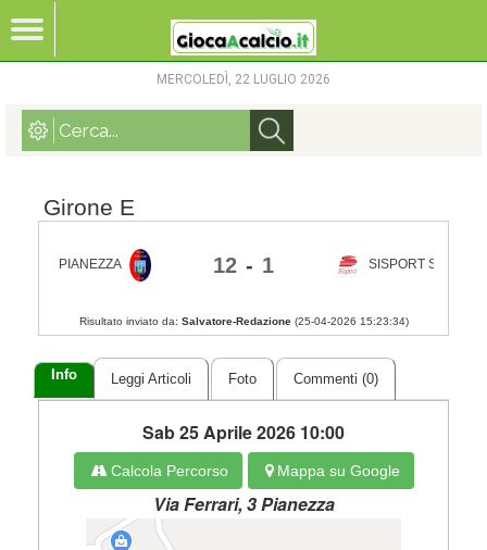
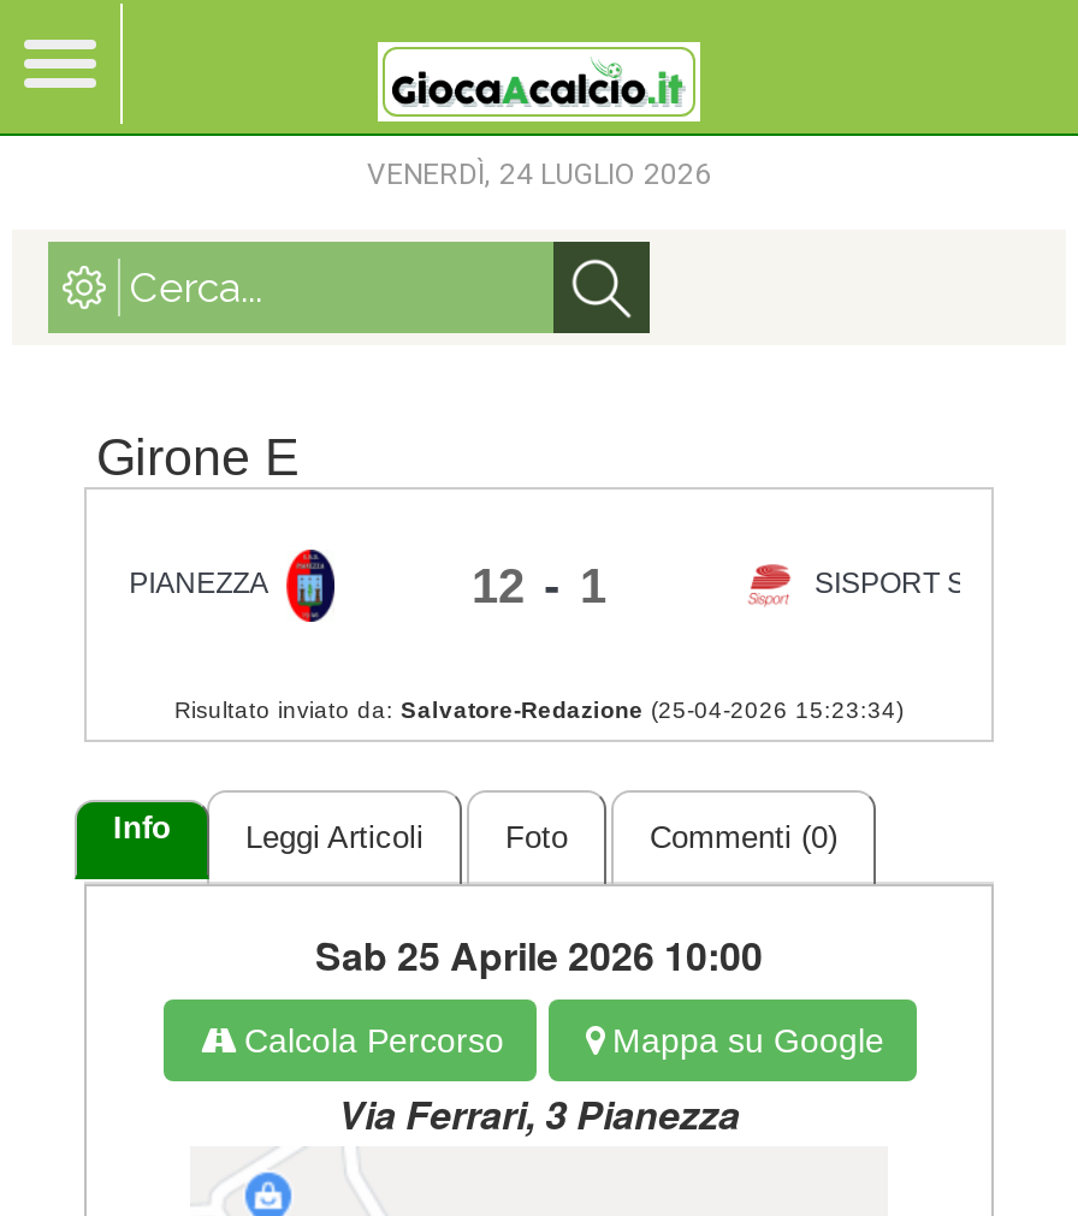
- MERCOLEDÌ, 22 LUGLIO 2026
+ VENERDÌ, 24 LUGLIO 2026
